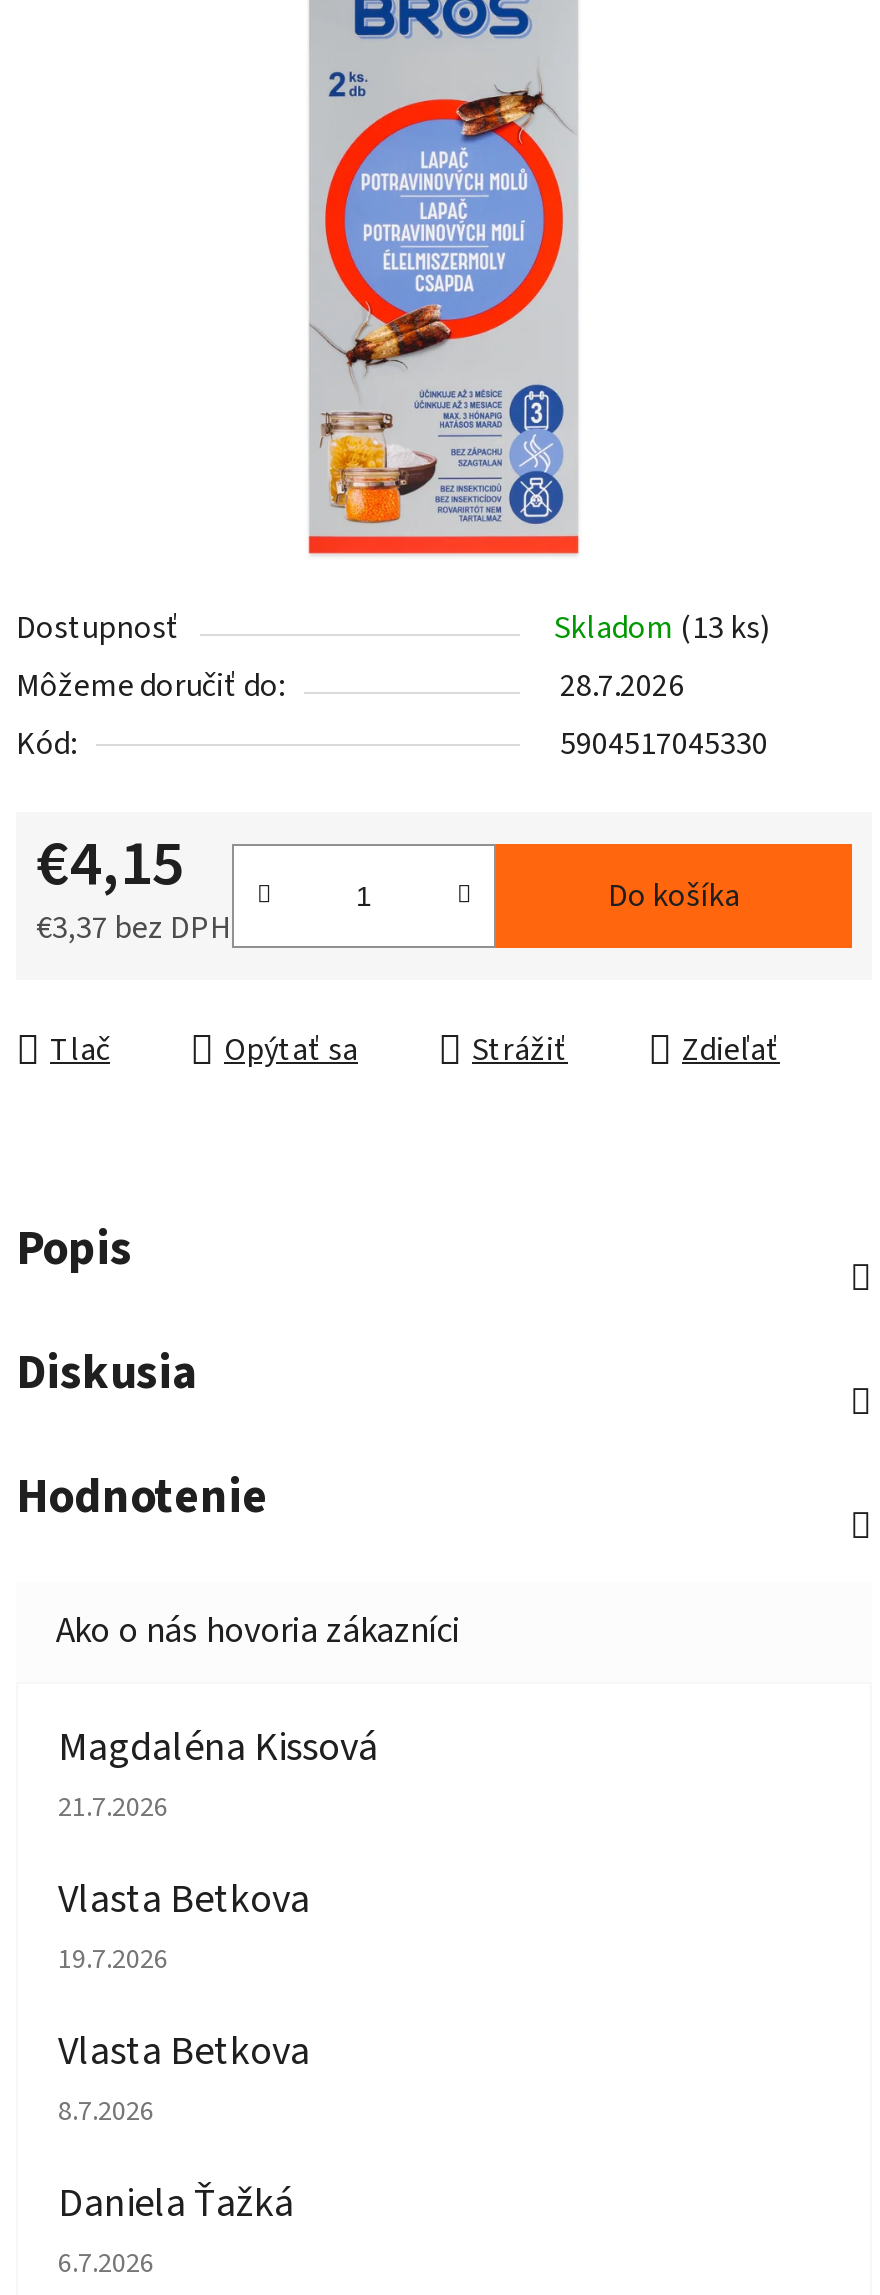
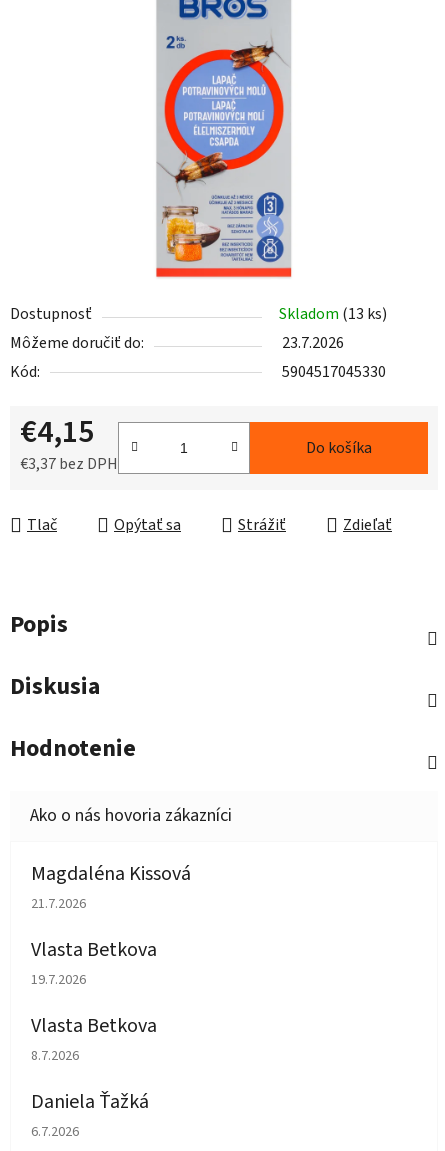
- 28.7.2026
+ 23.7.2026
